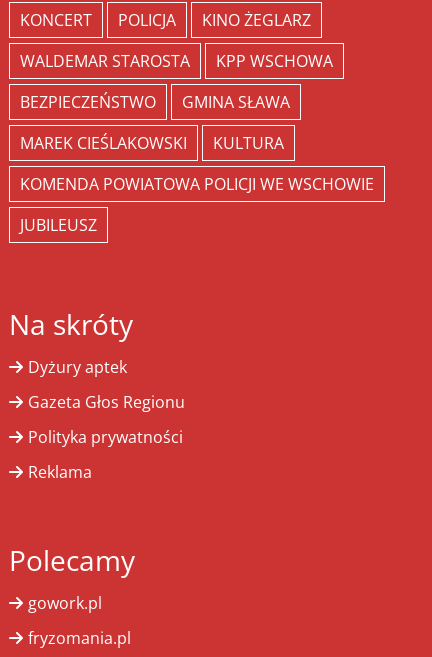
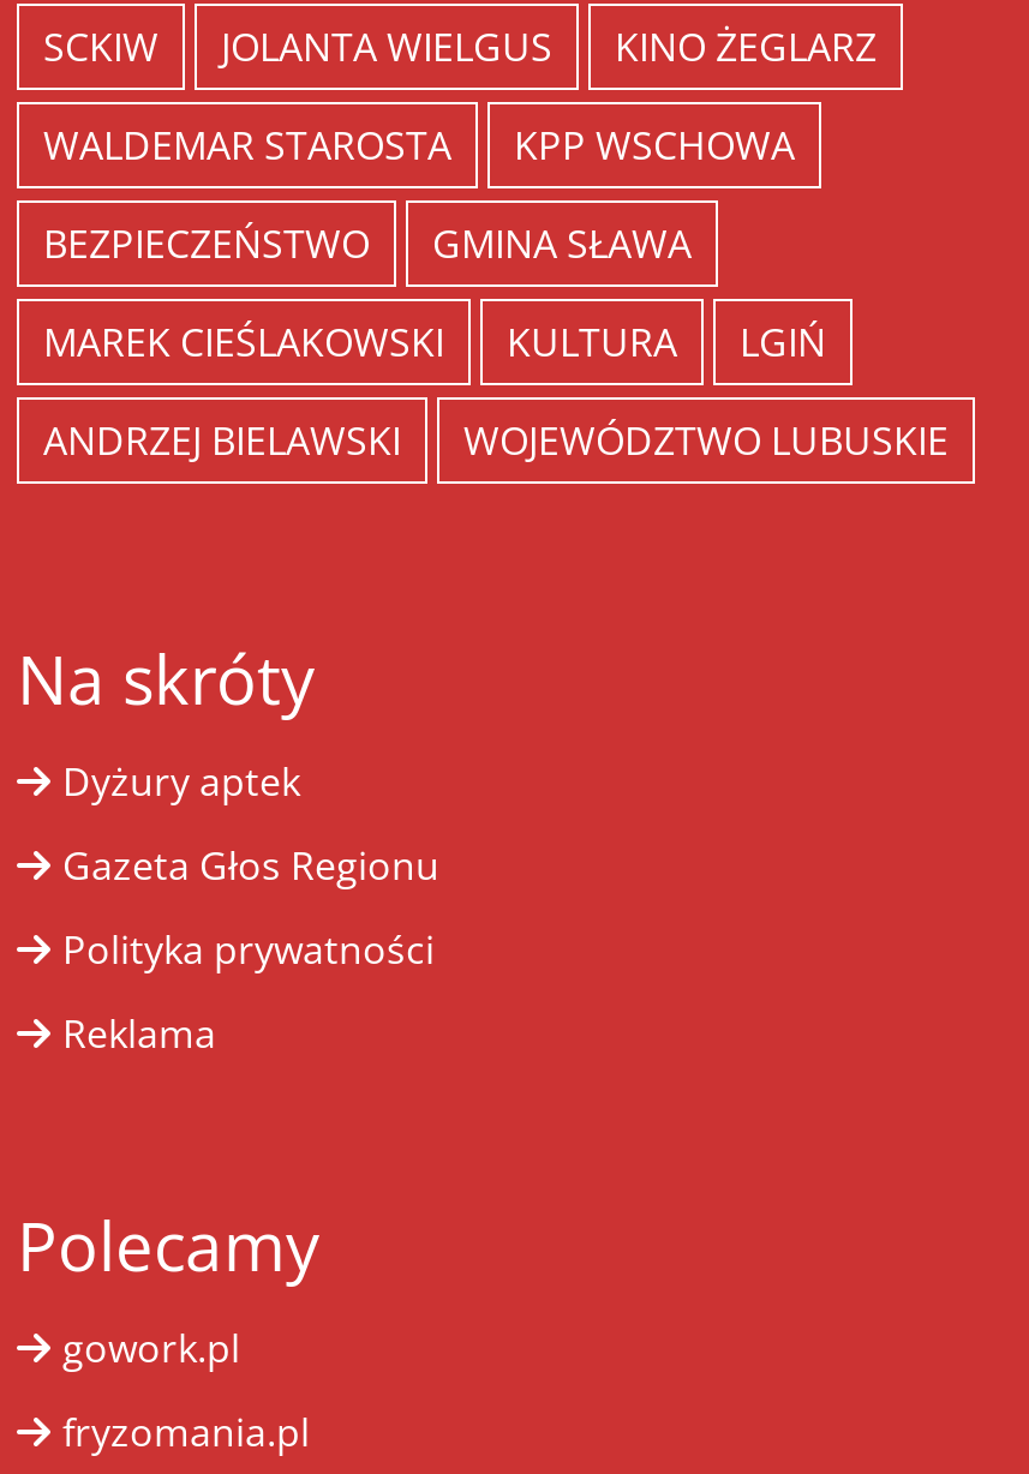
- KONCERT
- POLICJA
+ SCKIW
+ JOLANTA WIELGUS

- KOMENDA POWIATOWA POLICJI WE WSCHOWIE
+ LGIŃ

- JUBILEUSZ
+ ANDRZEJ BIELAWSKI
+ WOJEWÓDZTWO LUBUSKIE
